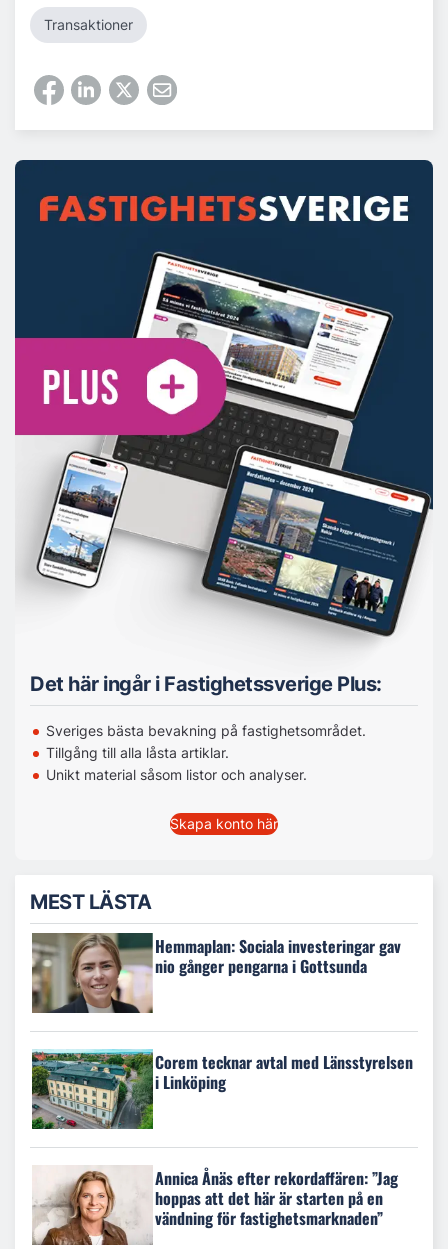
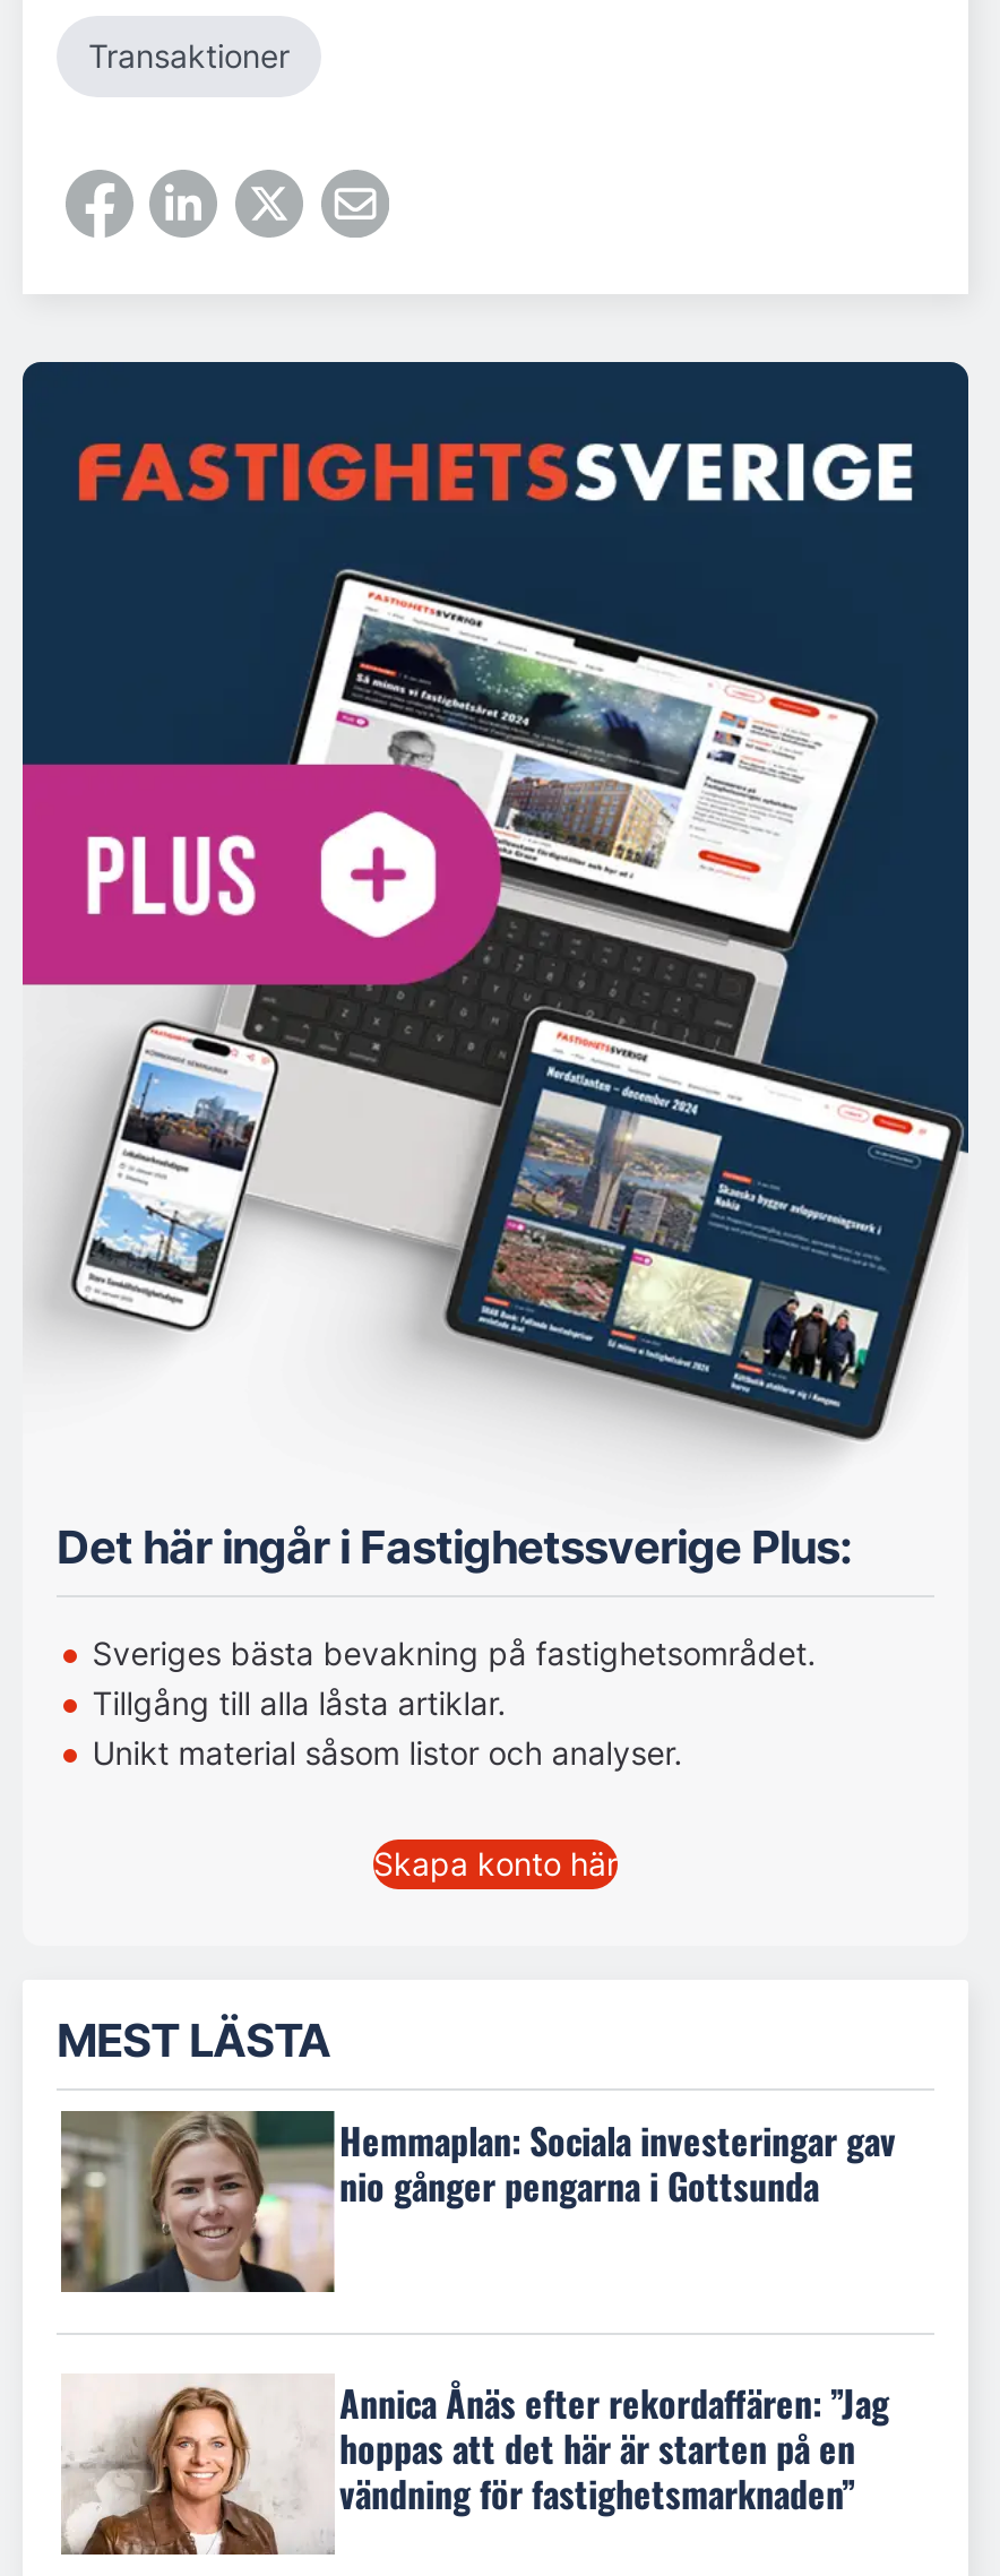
- [image]
- Corem tecknar avtal med Länsstyrelsen
- i Linköping
